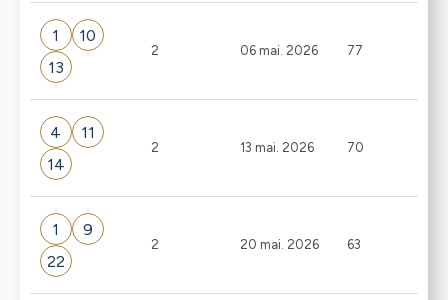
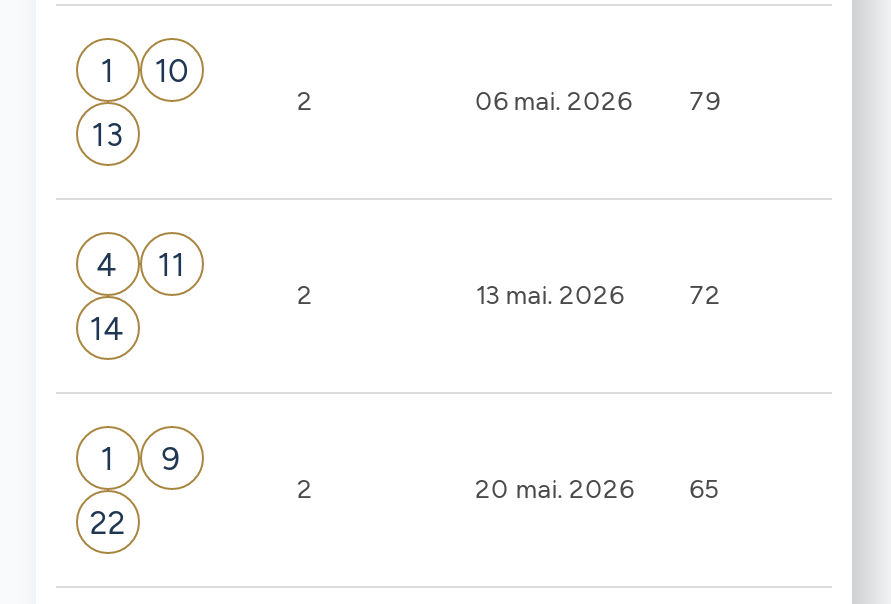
- 06 mai. 2026 77
+ 06 mai. 2026 79

- 70
+ 72

- 20 mai. 2026 63
+ 20 mai. 2026 65
